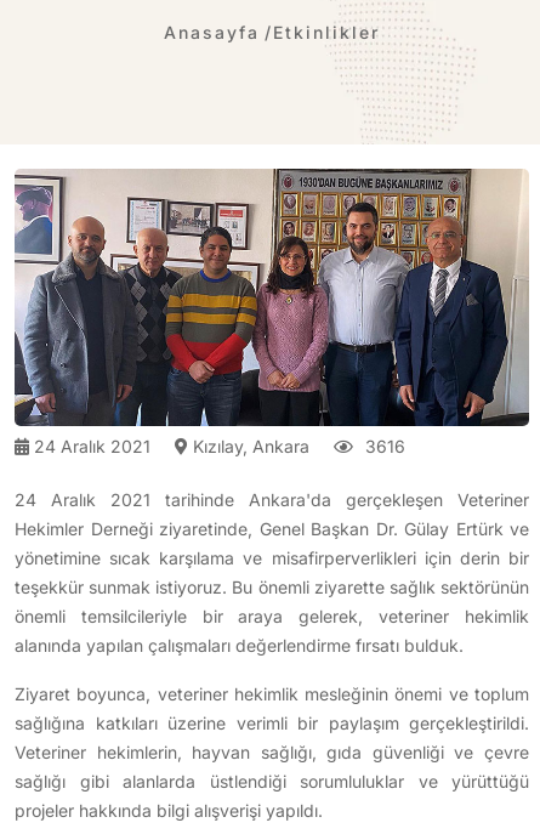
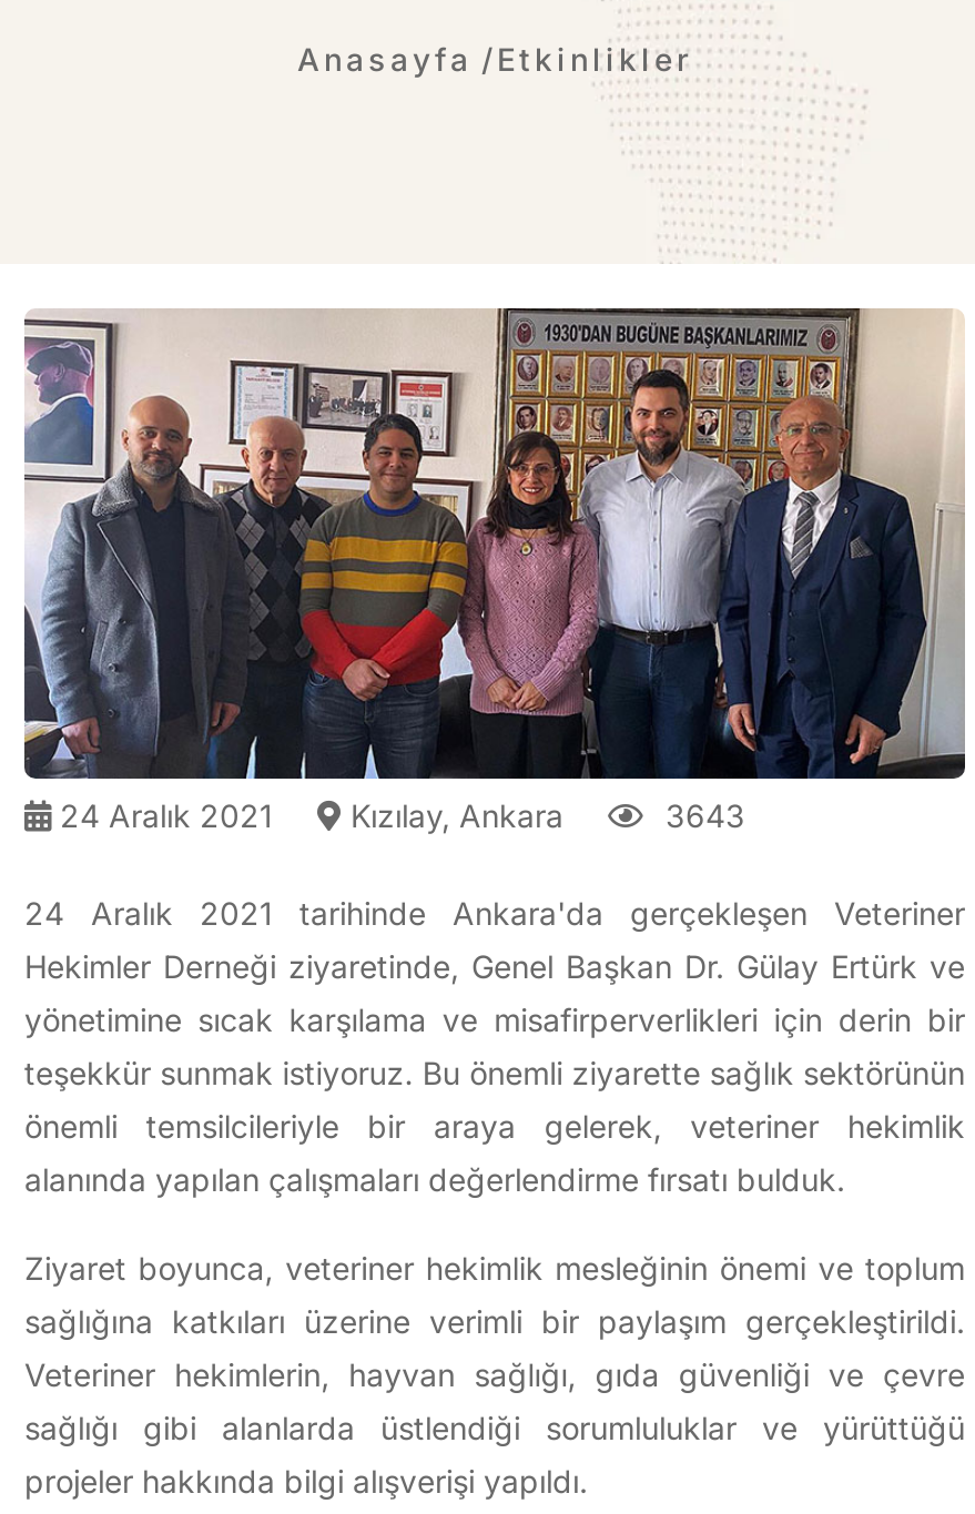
- 3616
+ 3643
